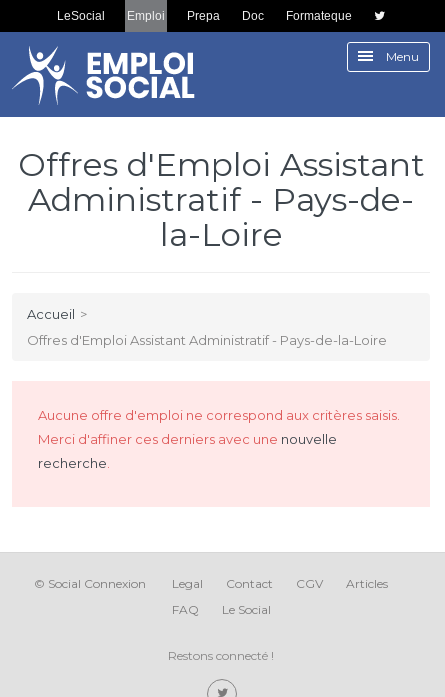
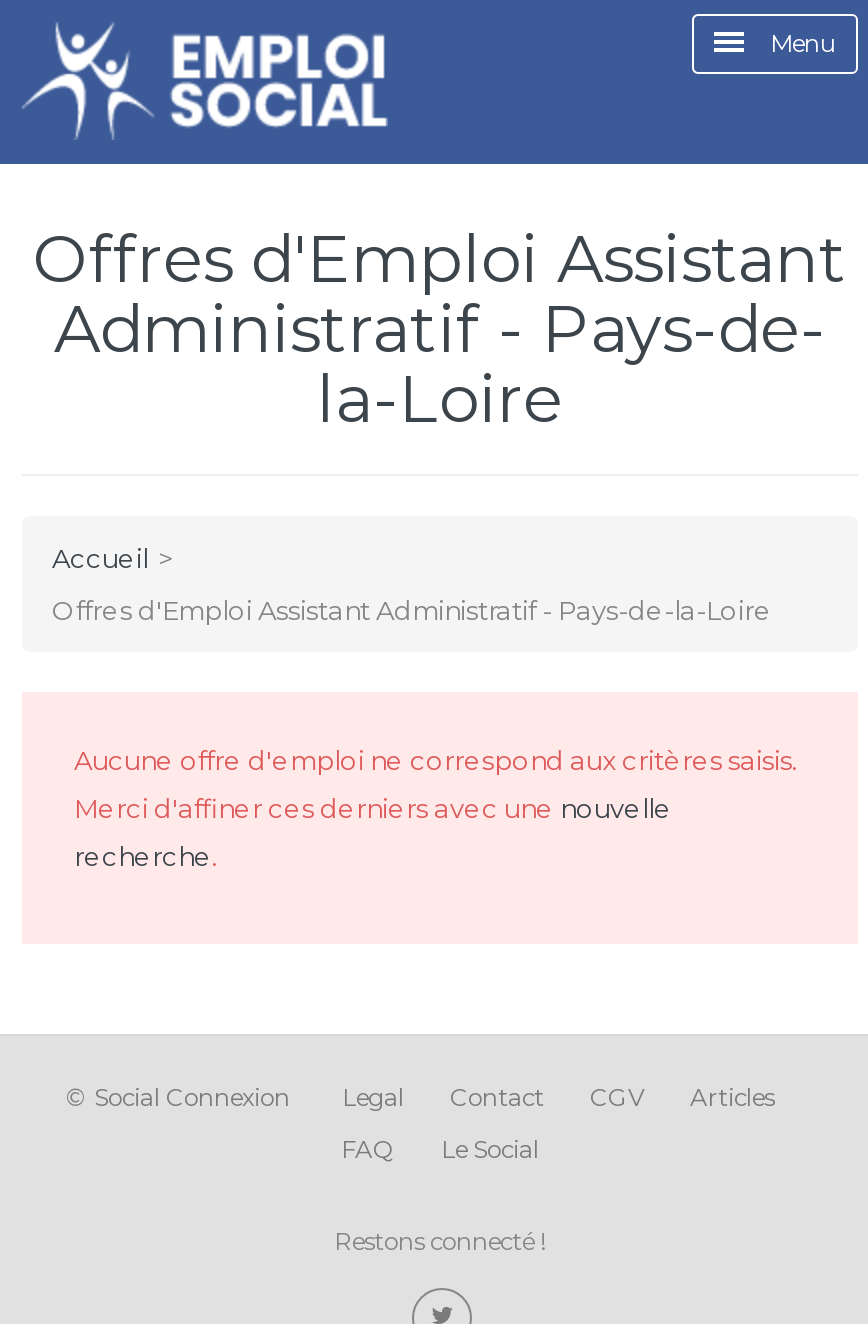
- LeSocial
- Emploi
- Prepa
- Doc
- Formateque
